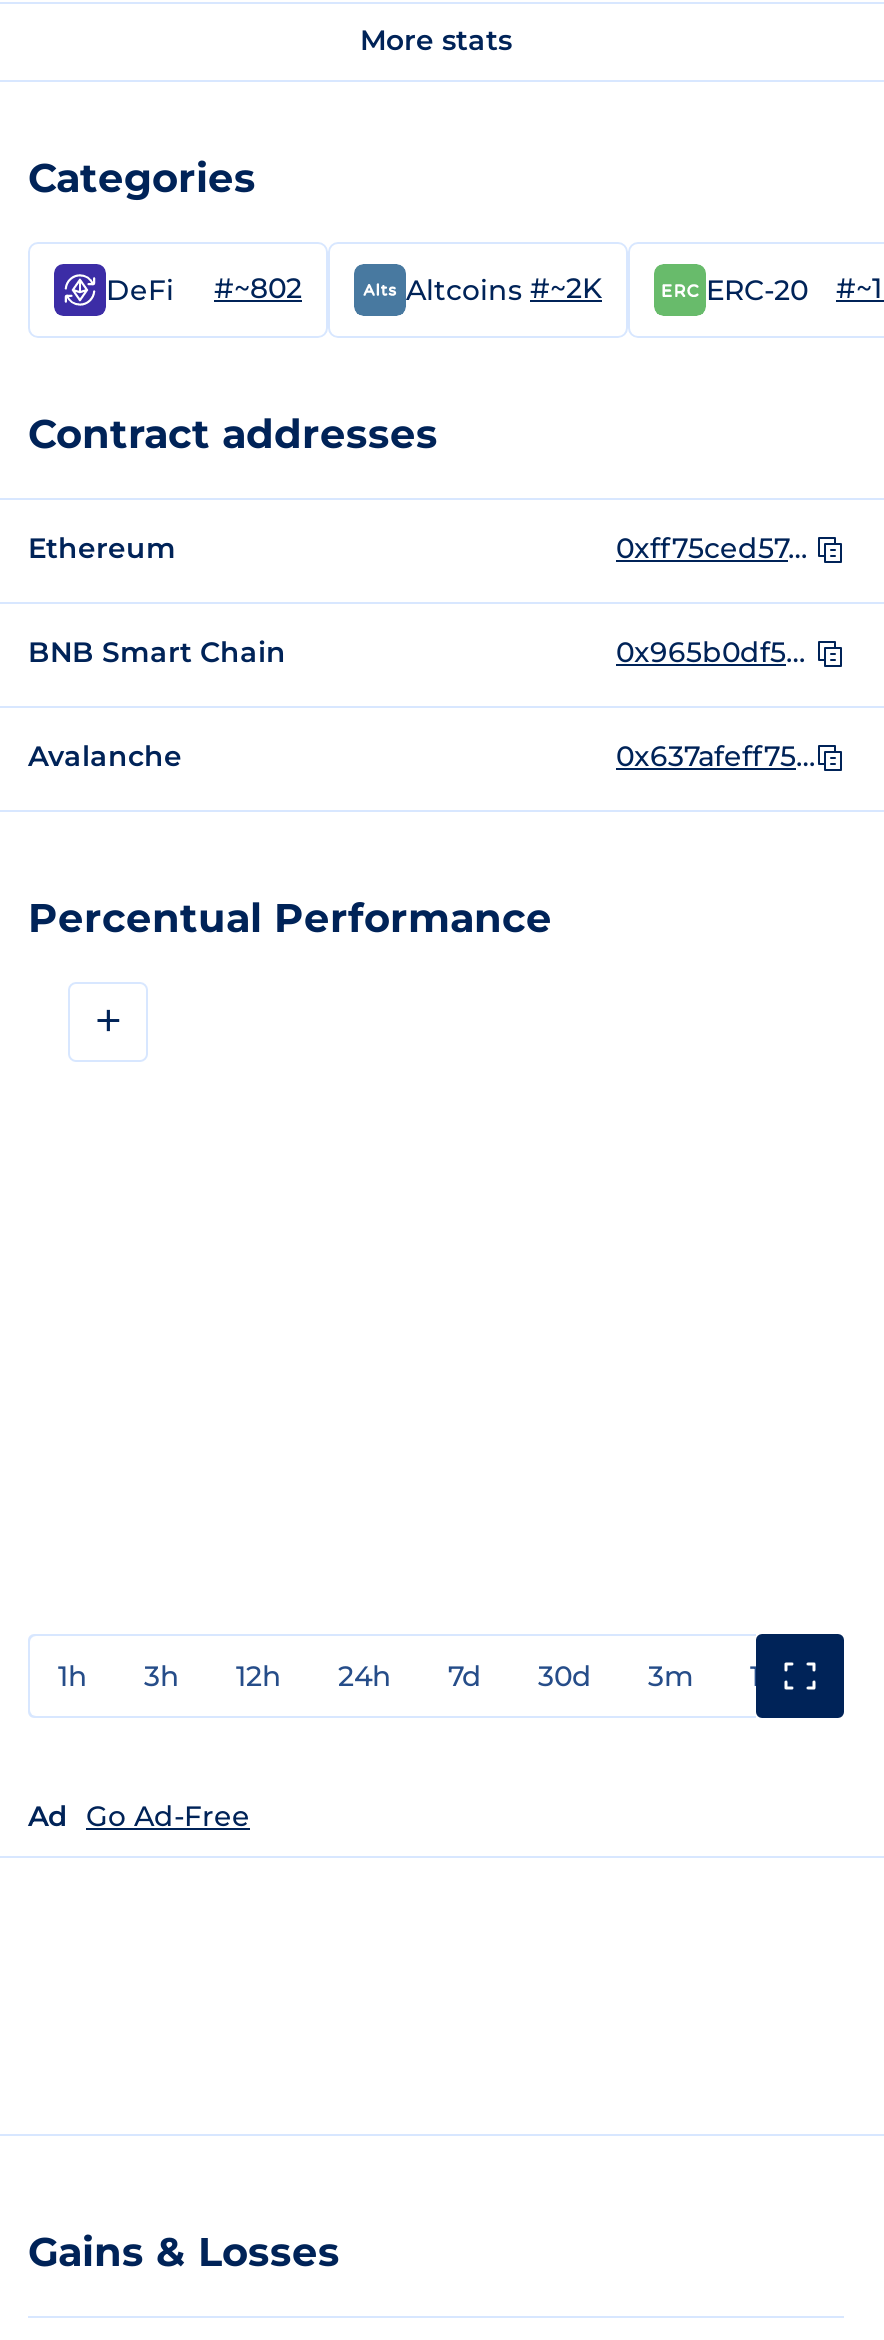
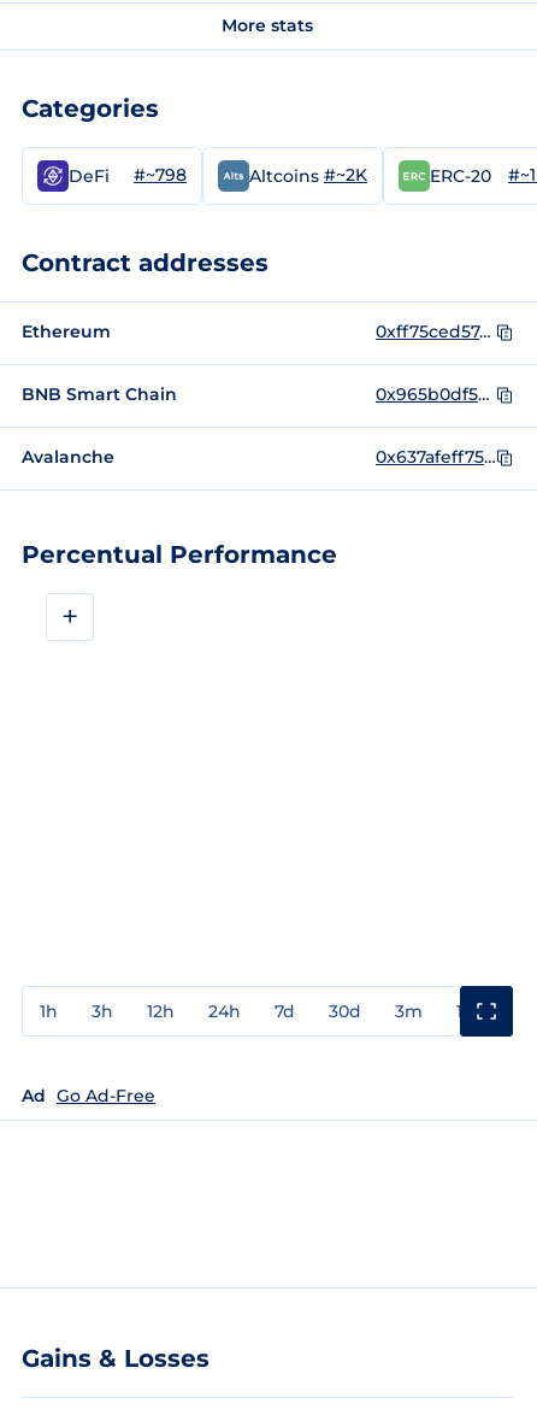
- DeFi #~802
+ DeFi #~798
